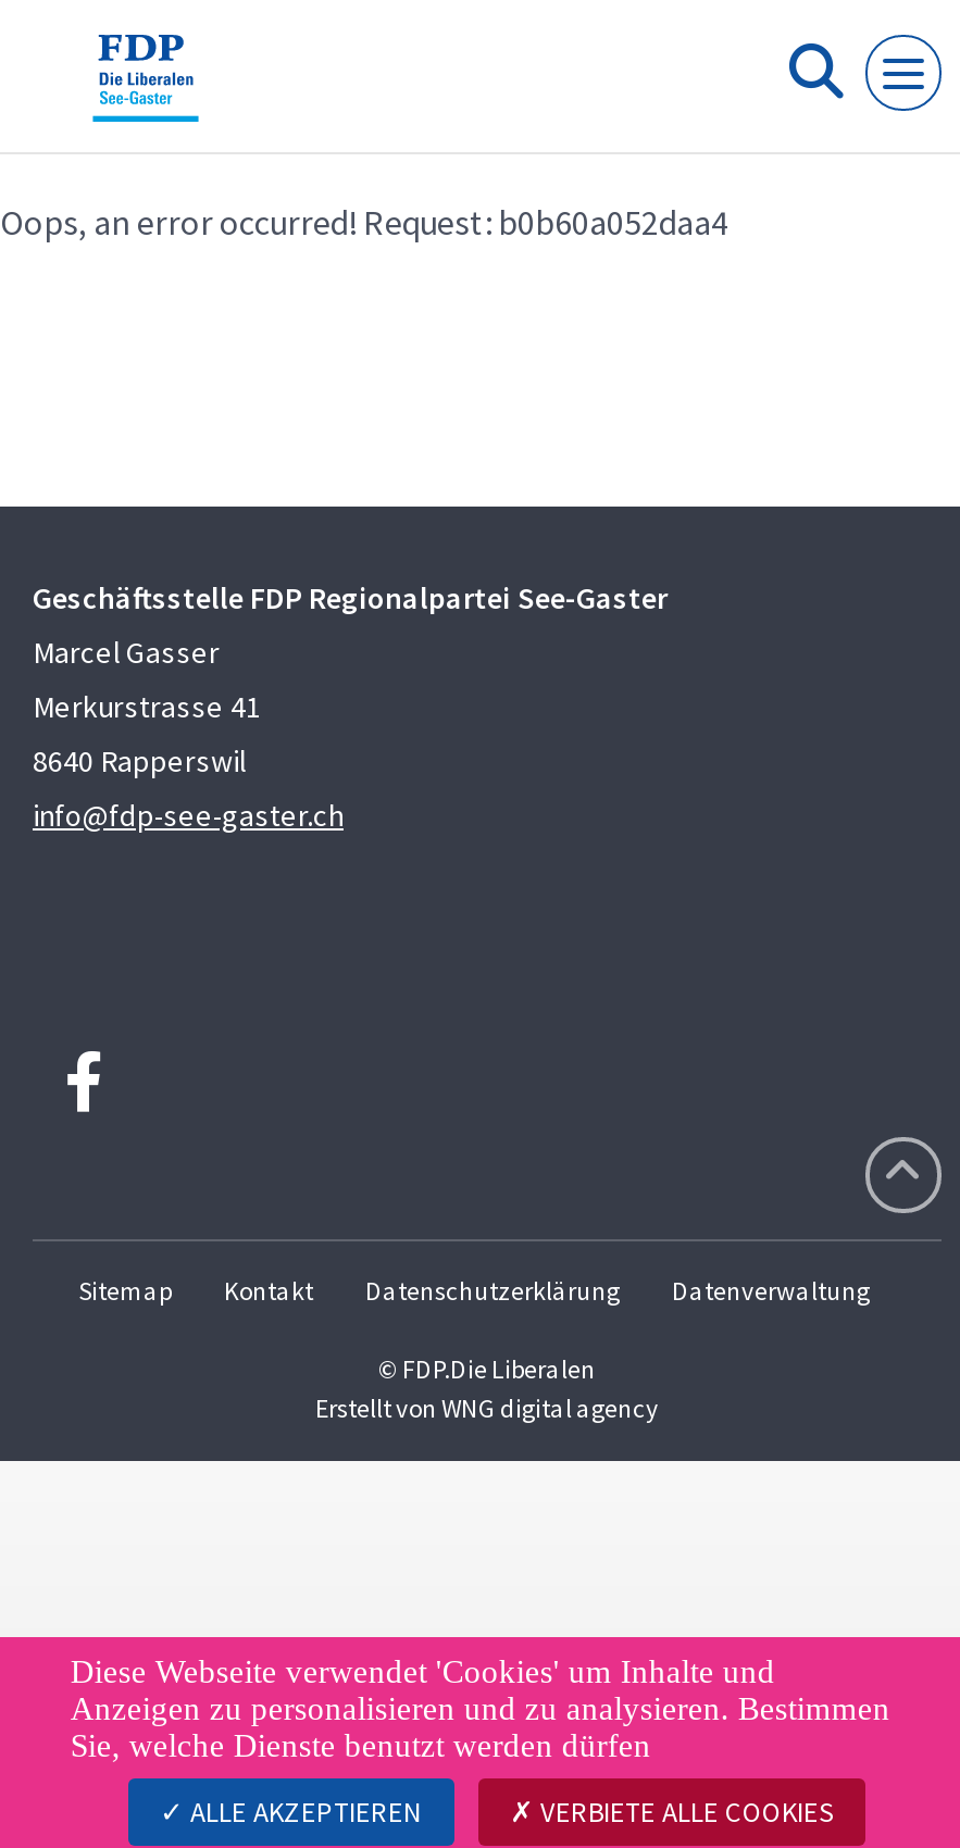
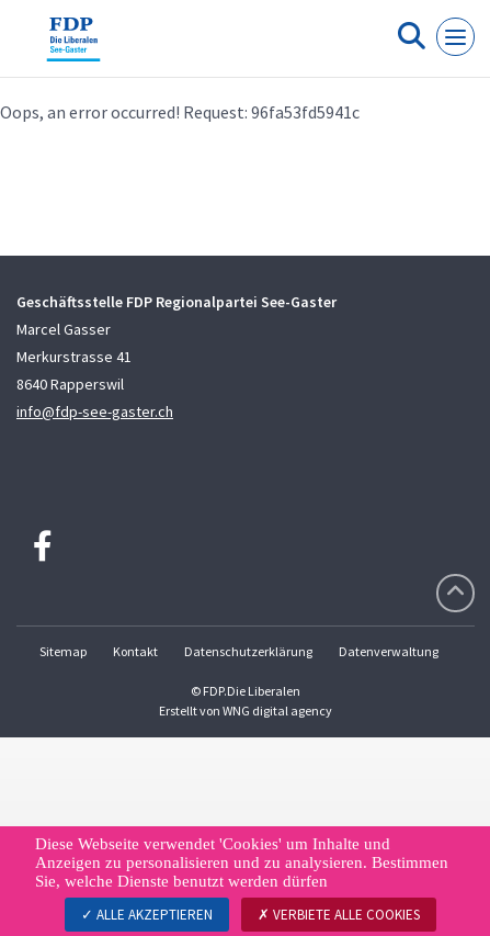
- Oops, an error occurred! Request: b0b60a052daa4
+ Oops, an error occurred! Request: 96fa53fd5941c
